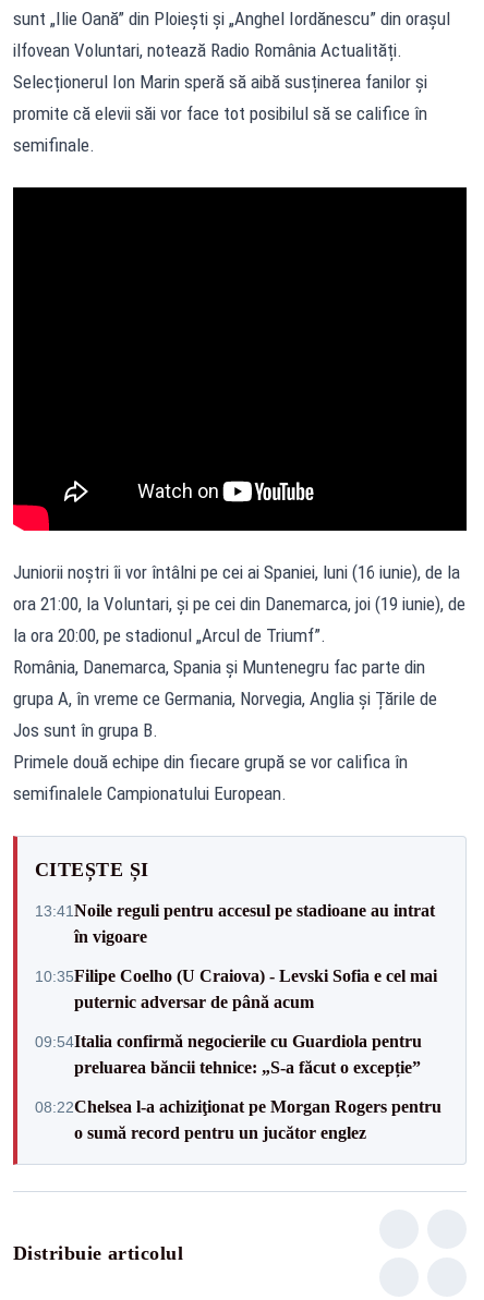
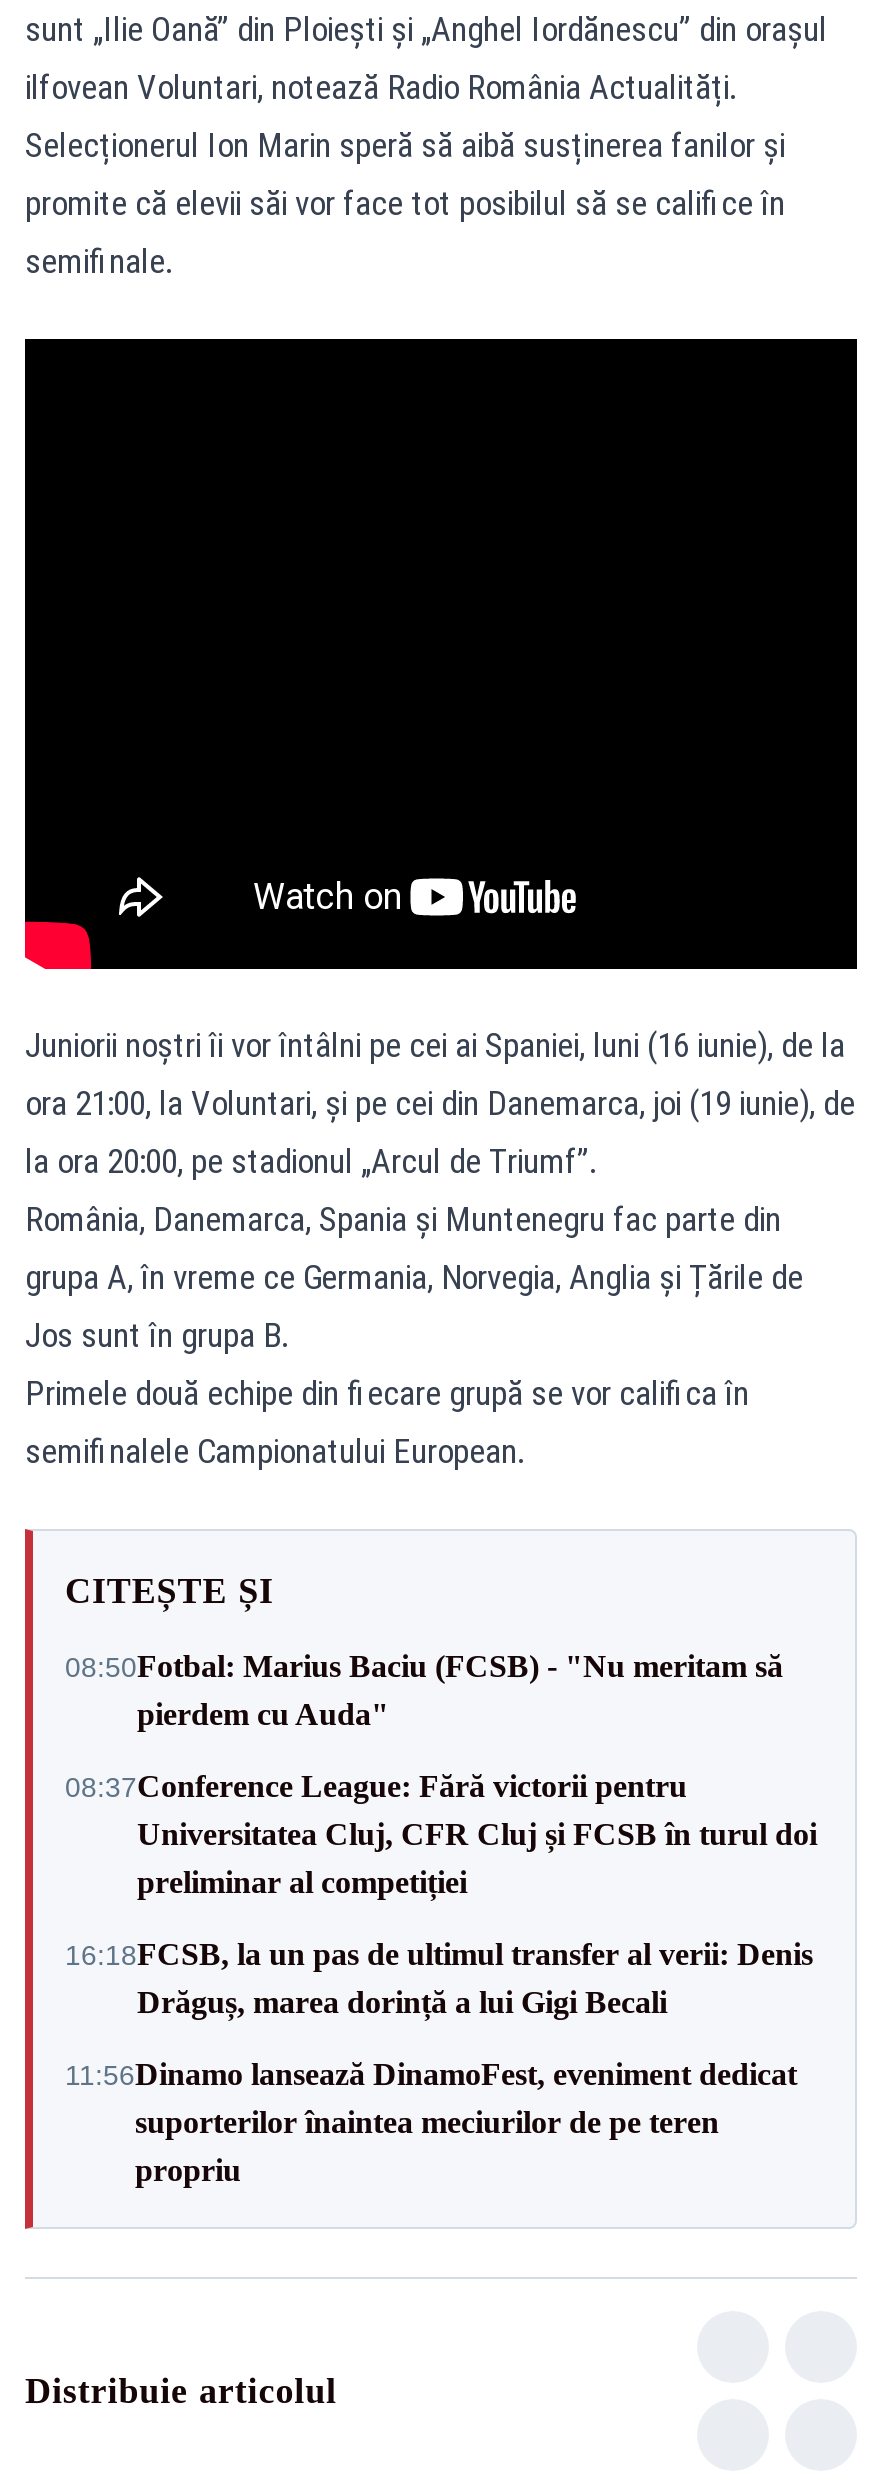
- 13:41Noile reguli pentru accesul pe stadioane au intrat
- în vigoare
+ 08:50Fotbal: Marius Baciu (FCSB) - "Nu meritam să
+ pierdem cu Auda"

- 10:35Filipe Coelho (U Craiova) - Levski Sofia e cel mai
- puternic adversar de până acum
+ 08:37Conference League: Fără victorii pentru
+ Universitatea Cluj, CFR Cluj și FCSB în turul doi
+ preliminar al competiției

- 09:54Italia confirmă negocierile cu Guardiola pentru
- preluarea băncii tehnice: „S-a făcut o excepție”
+ 16:18FCSB, la un pas de ultimul transfer al verii: Denis
+ Drăguș, marea dorință a lui Gigi Becali

- 08:22Chelsea l-a achiziţionat pe Morgan Rogers pentru
- o sumă record pentru un jucător englez
+ 11:56Dinamo lansează DinamoFest, eveniment dedicat
+ suporterilor înaintea meciurilor de pe teren
+ propriu
